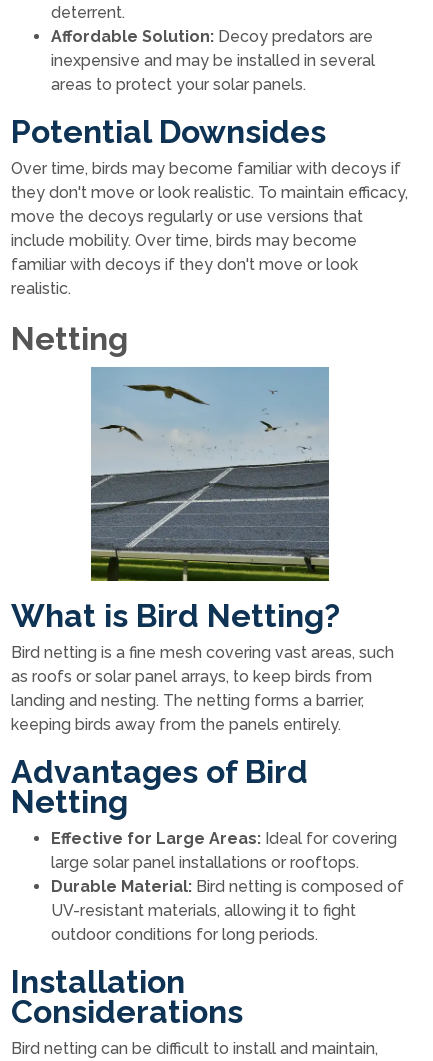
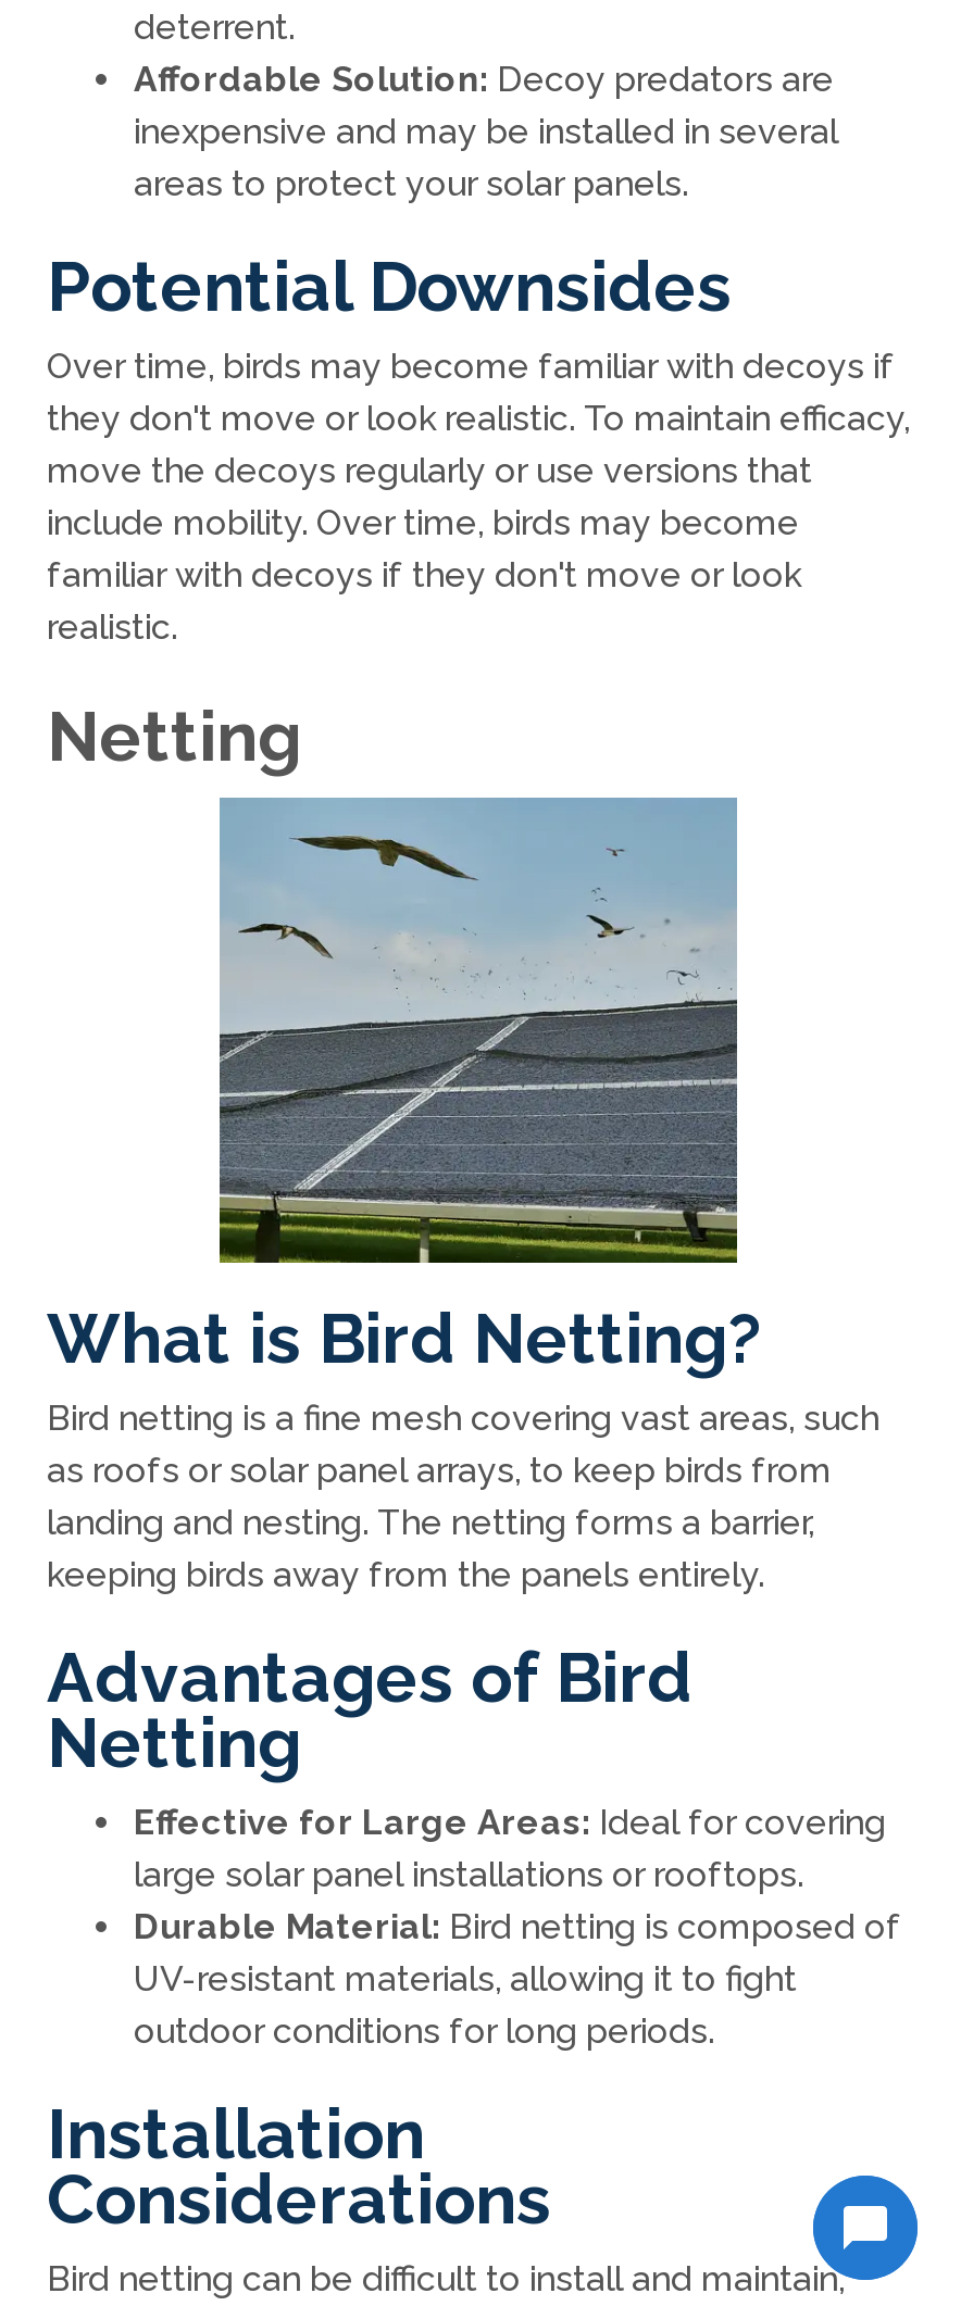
+ [image]
